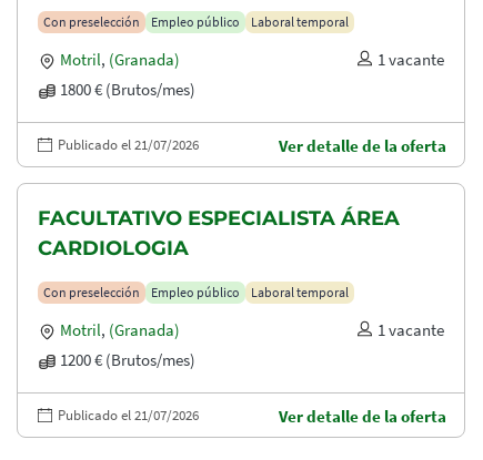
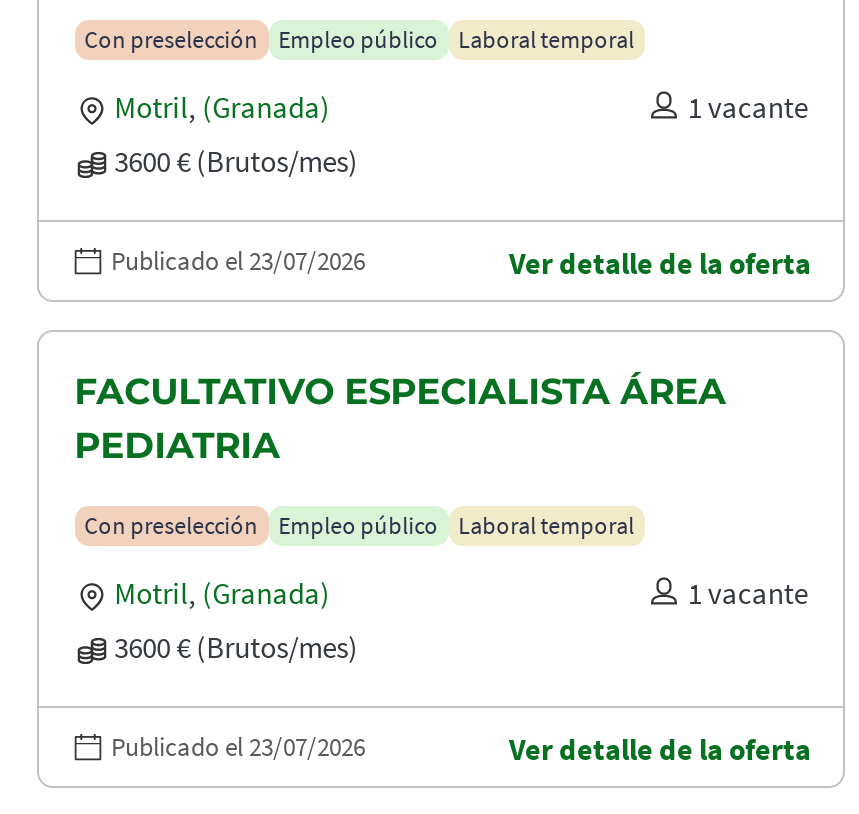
- 1800 € (Brutos/mes)
+ 3600 € (Brutos/mes)

- Publicado el 21/07/2026
+ Publicado el 23/07/2026

- CARDIOLOGIA
+ PEDIATRIA

- 1200 € (Brutos/mes)
+ 3600 € (Brutos/mes)

- Publicado el 21/07/2026
+ Publicado el 23/07/2026
